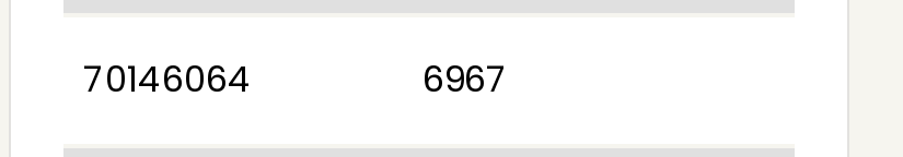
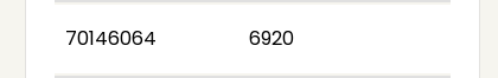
- 6967
+ 6920
